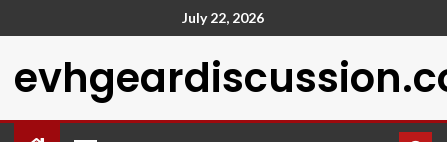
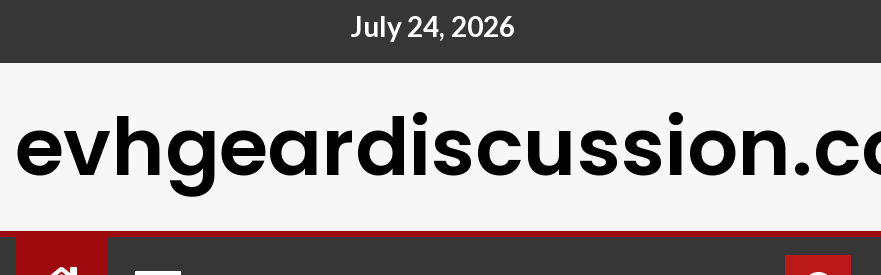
- July 22, 2026
+ July 24, 2026
